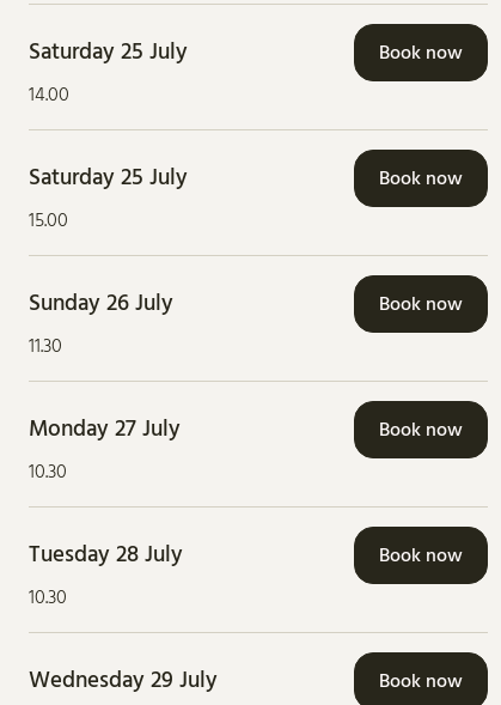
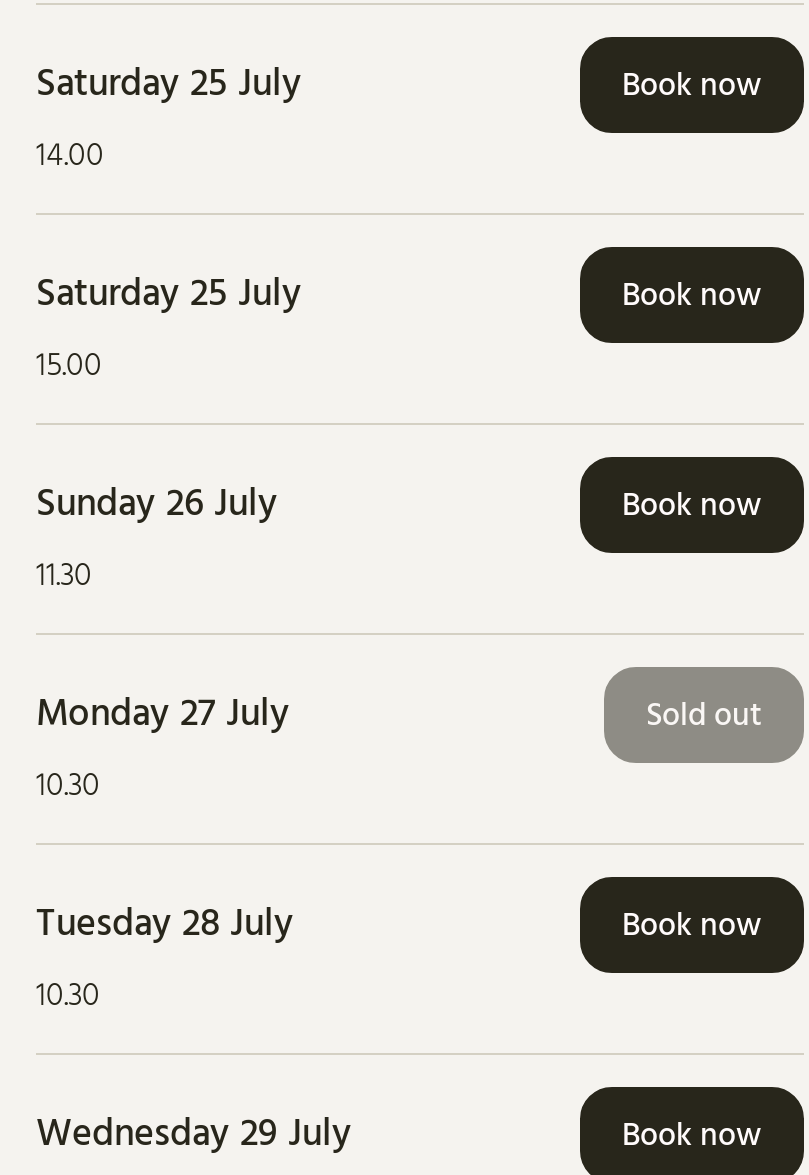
- Book now
+ Sold out
